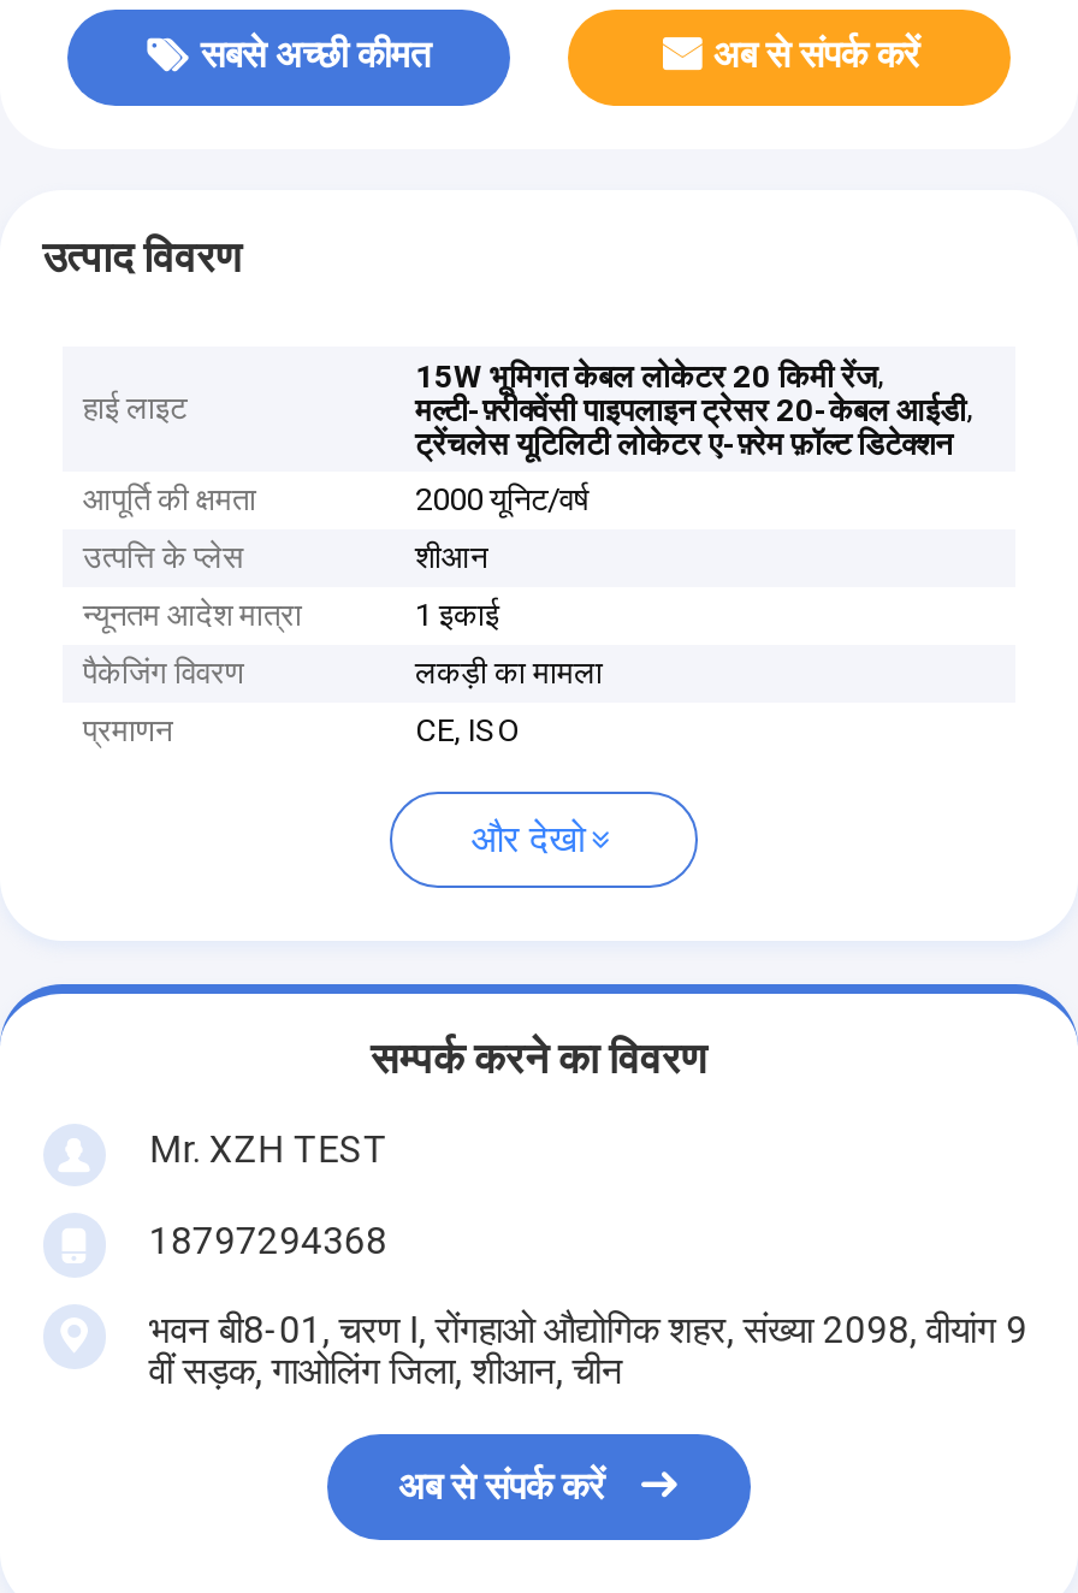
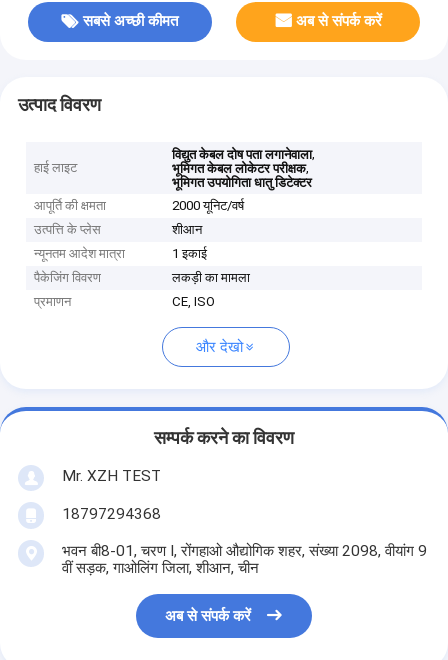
- 15W भूमिगत केबल लोकेटर 20 किमी रेंज,
- मल्टी-फ़्रीक्वेंसी पाइपलाइन ट्रेसर 20-केबल आईडी,
- ट्रेंचलेस यूटिलिटी लोकेटर ए-फ़्रेम फ़ॉल्ट डिटेक्शन
+ विद्युत केबल दोष पता लगानेवाला,
+ भूमिगत केबल लोकेटर परीक्षक,
+ भूमिगत उपयोगिता धातु डिटेक्टर
